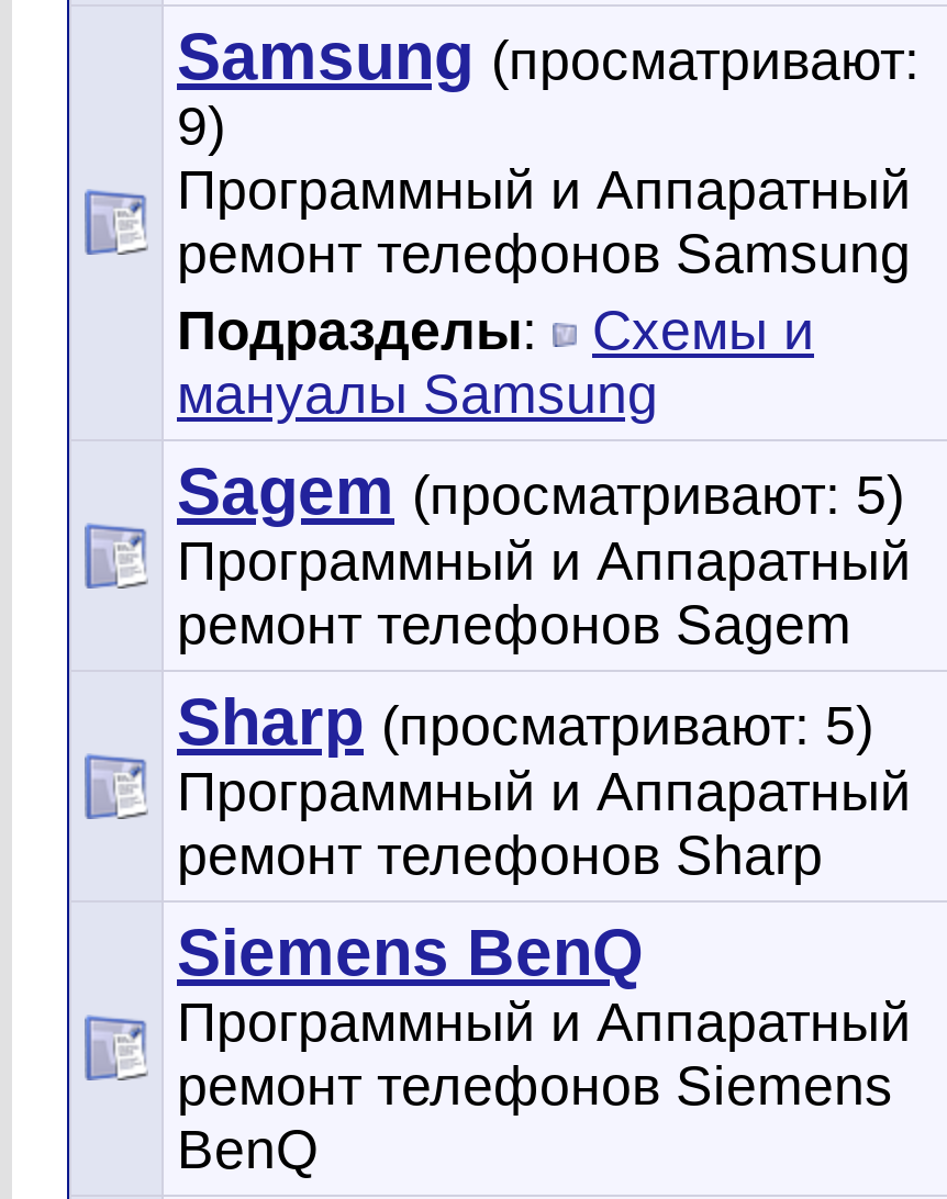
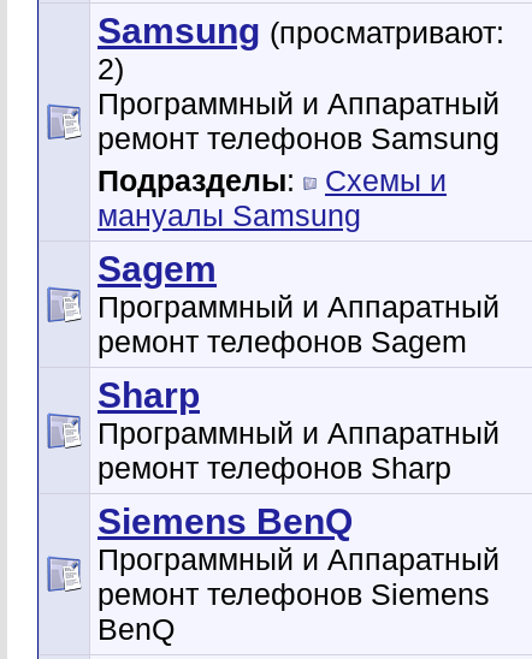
- 9)
+ 2)

- Sagem (просматривают: 5)
+ Sagem

- Sharp (просматривают: 5)
+ Sharp
